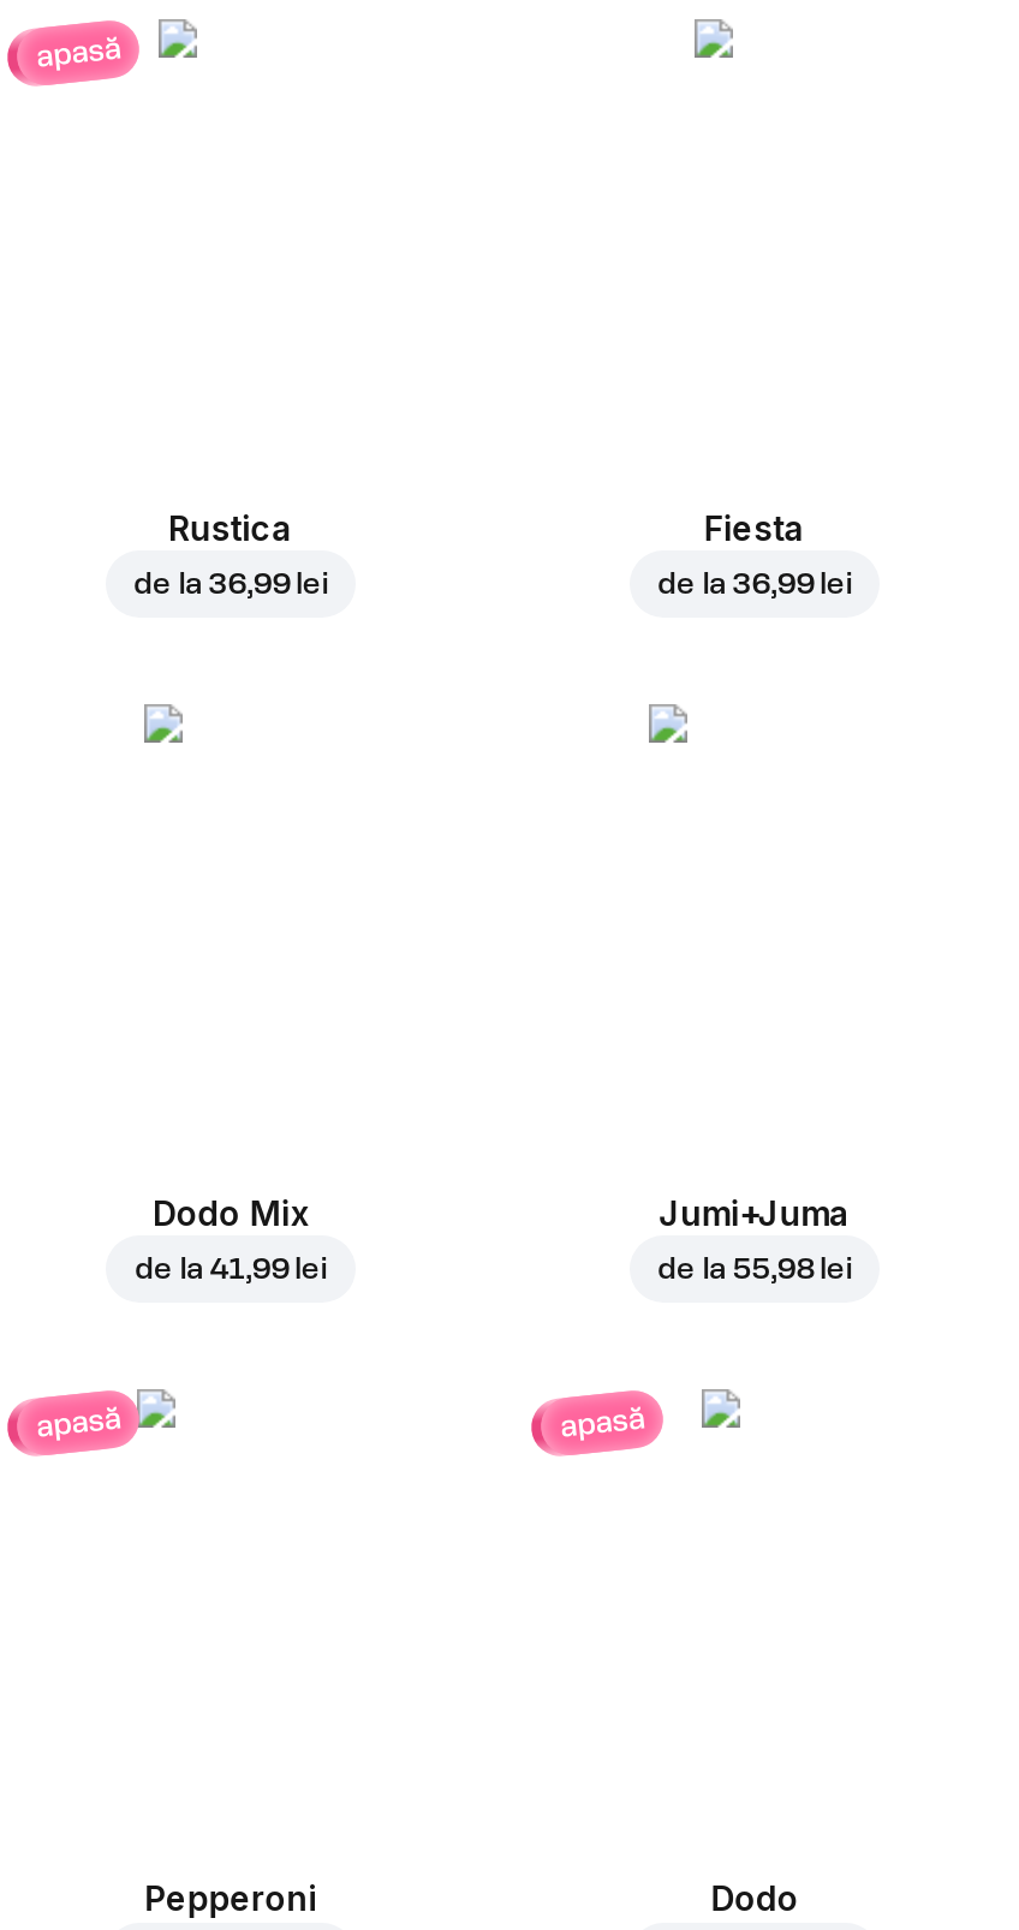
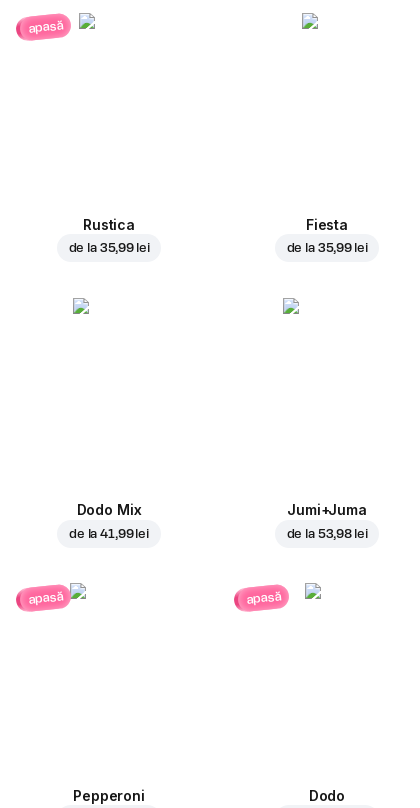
- de la 36,99 lei
+ de la 35,99 lei

- de la 36,99 lei
+ de la 35,99 lei

- de la 55,98 lei
+ de la 53,98 lei
